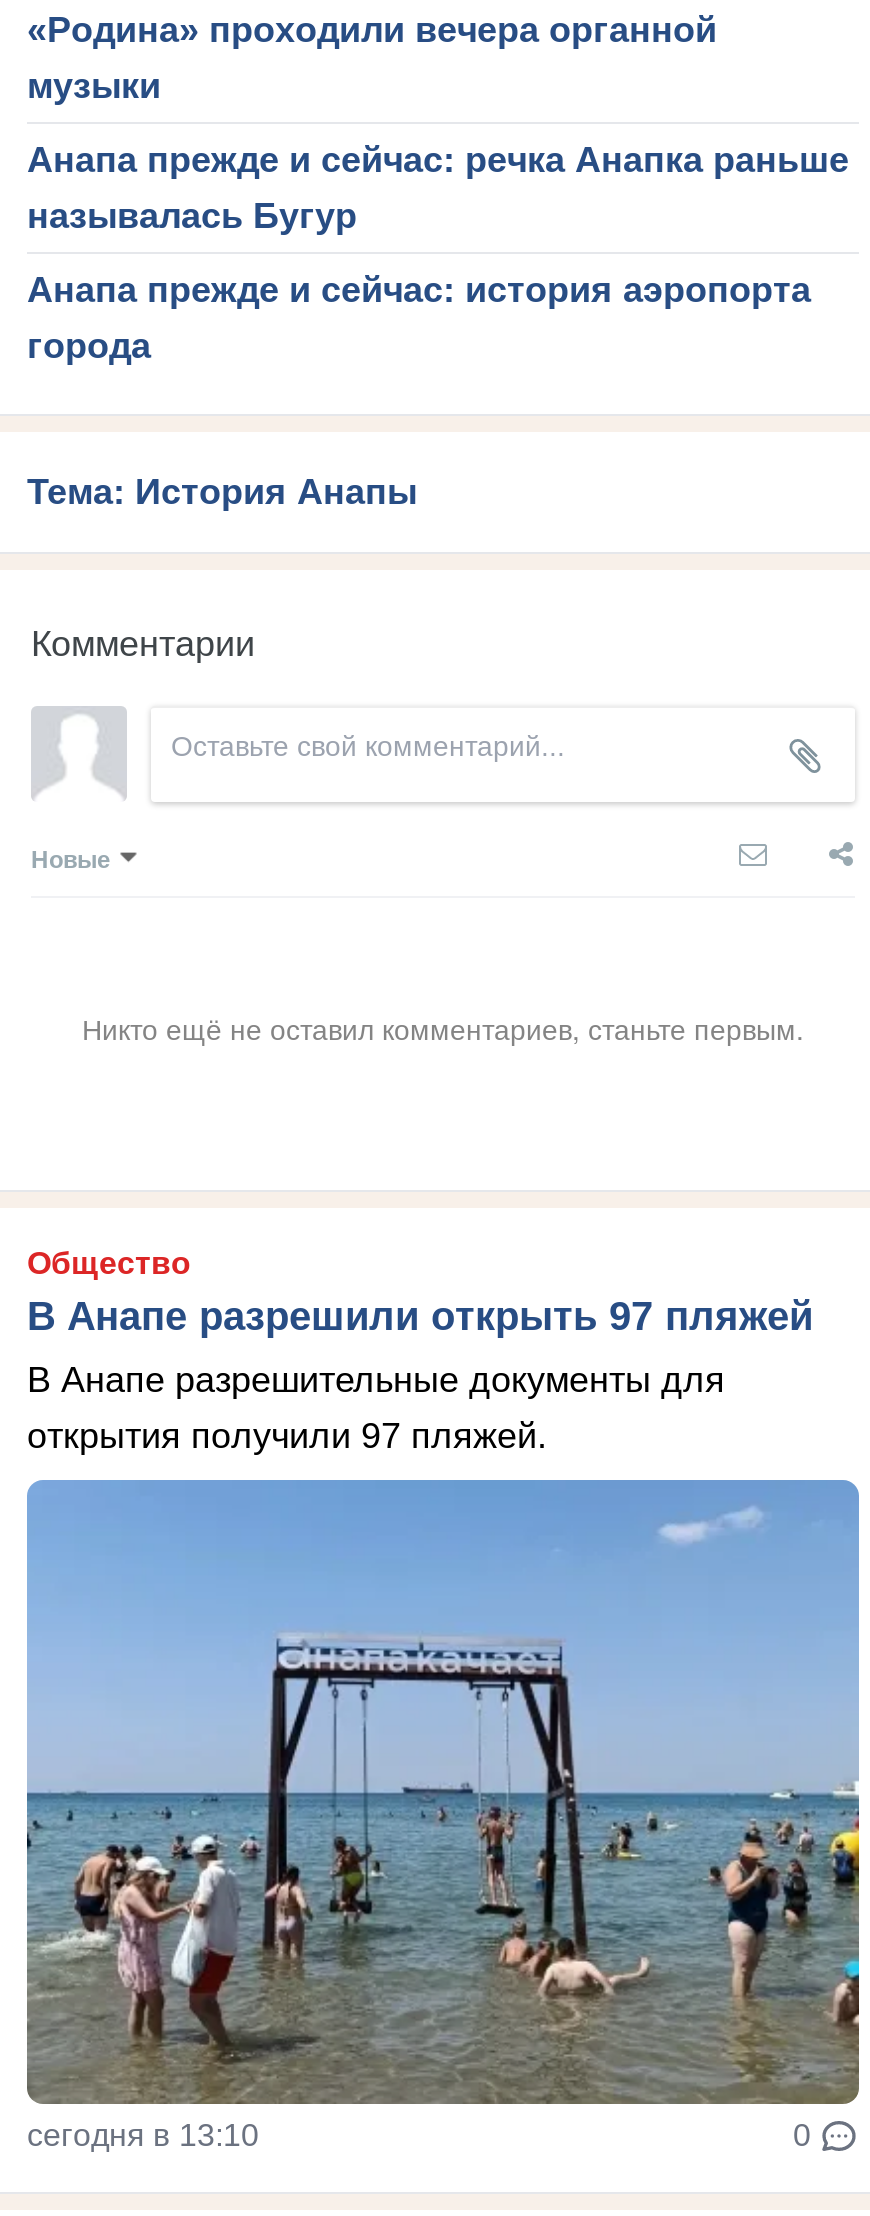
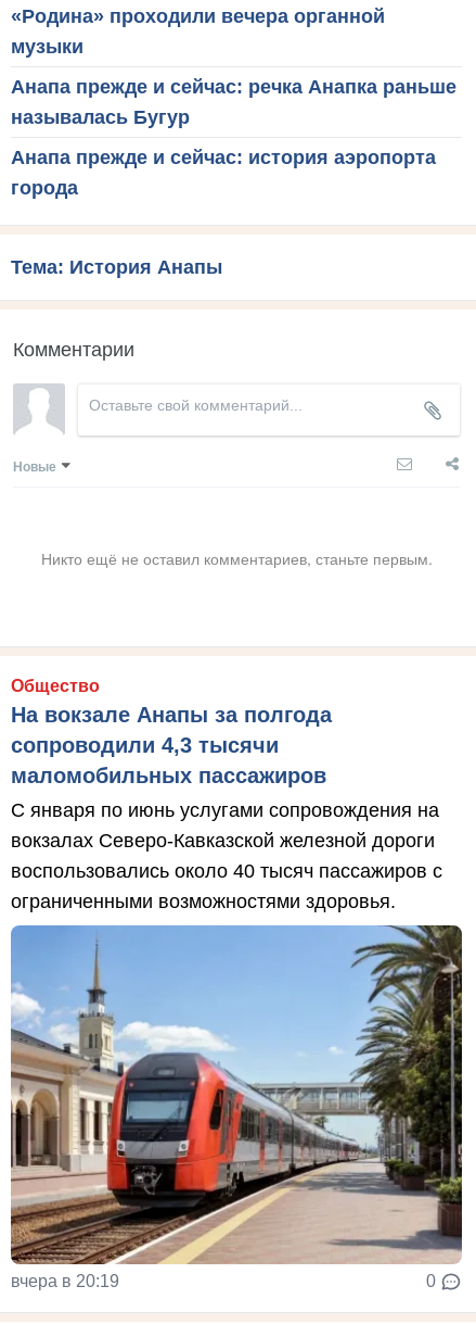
- В Анапе разрешили открыть 97 пляжей
+ На вокзале Анапы за полгода
+ сопроводили 4,3 тысячи
+ маломобильных пассажиров

- В Анапе разрешительные документы для
- открытия получили 97 пляжей.
+ С января по июнь услугами сопровождения на
+ вокзалах Северо-Кавказской железной дороги
+ воспользовались около 40 тысяч пассажиров с
+ ограниченными возможностями здоровья.

- [image]
- сегодня в 13:10
+ [image]
+ вчера в 20:19
